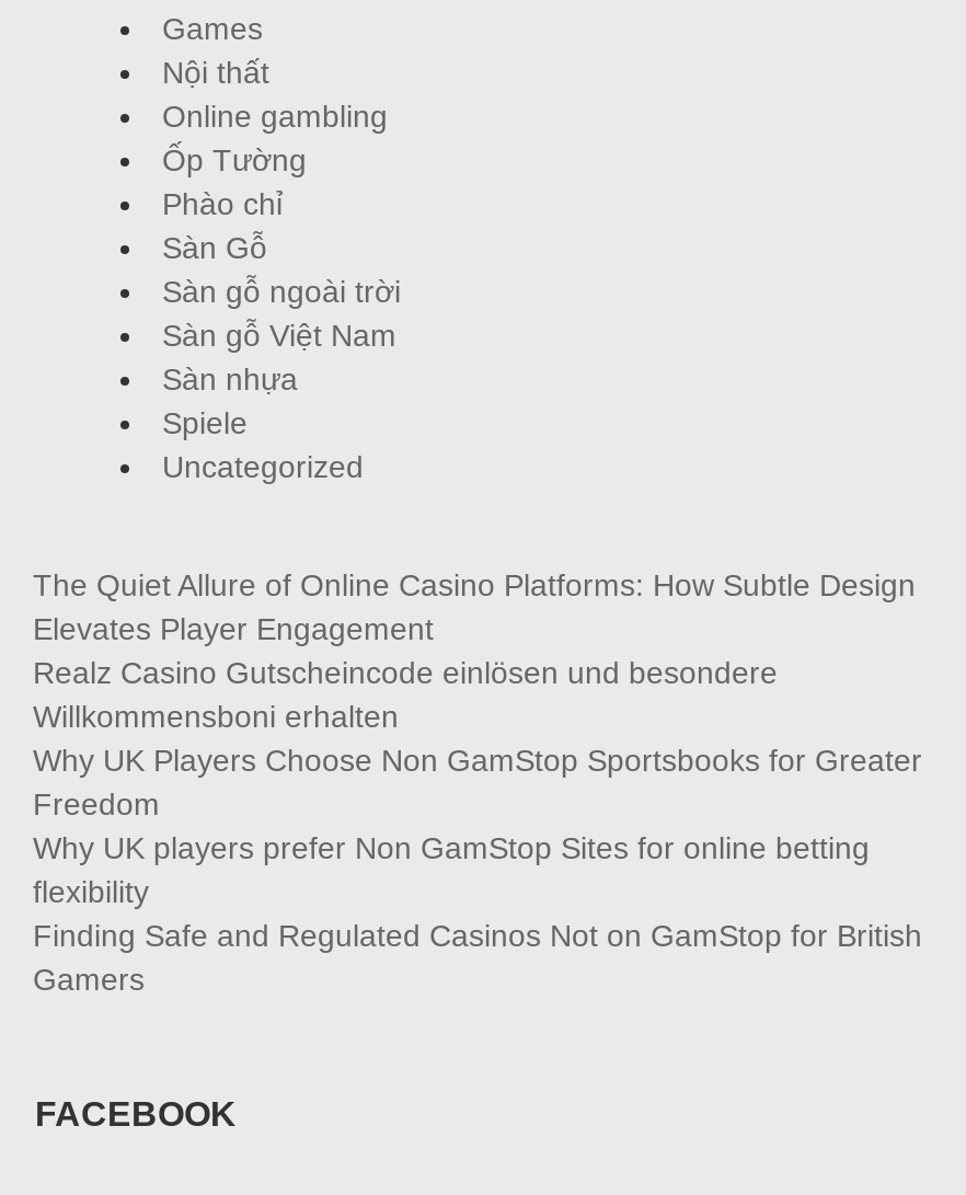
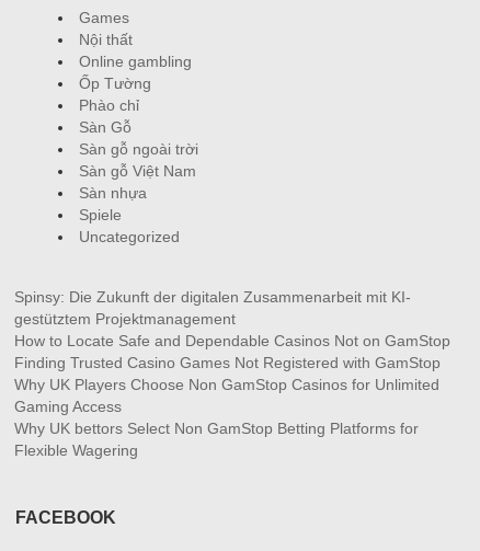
- The Quiet Allure of Online Casino Platforms: How Subtle Design
- Elevates Player Engagement
- Realz Casino Gutscheincode einlösen und besondere
- Willkommensboni erhalten
- Why UK Players Choose Non GamStop Sportsbooks for Greater
- Freedom
- Why UK players prefer Non GamStop Sites for online betting
- flexibility
- Finding Safe and Regulated Casinos Not on GamStop for British
- Gamers
+ Spinsy: Die Zukunft der digitalen Zusammenarbeit mit KI-
+ gestütztem Projektmanagement
+ How to Locate Safe and Dependable Casinos Not on GamStop
+ Finding Trusted Casino Games Not Registered with GamStop
+ Why UK Players Choose Non GamStop Casinos for Unlimited
+ Gaming Access
+ Why UK bettors Select Non GamStop Betting Platforms for
+ Flexible Wagering
